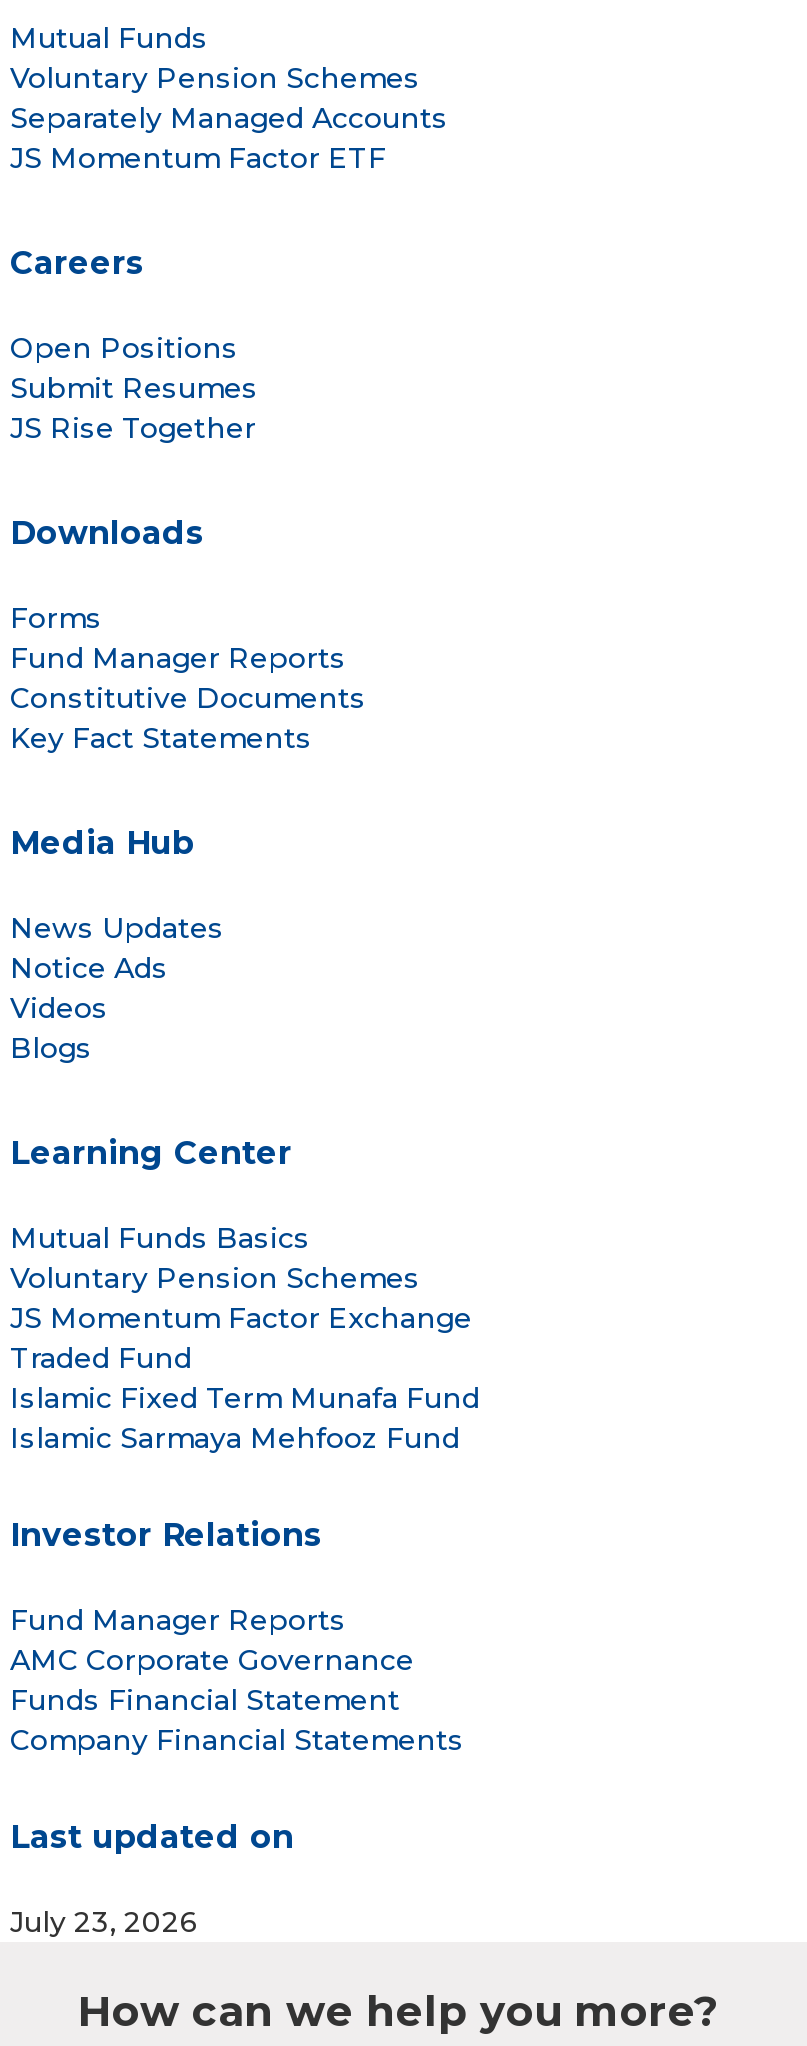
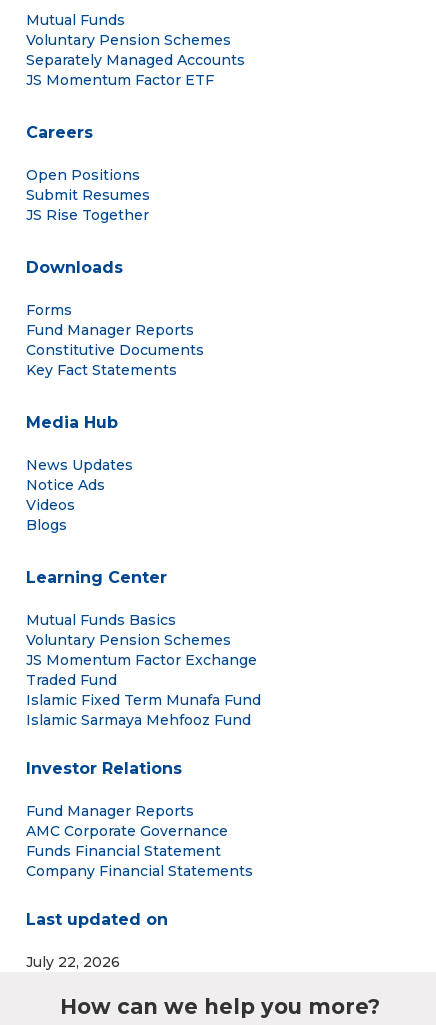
- July 23, 2026
+ July 22, 2026
